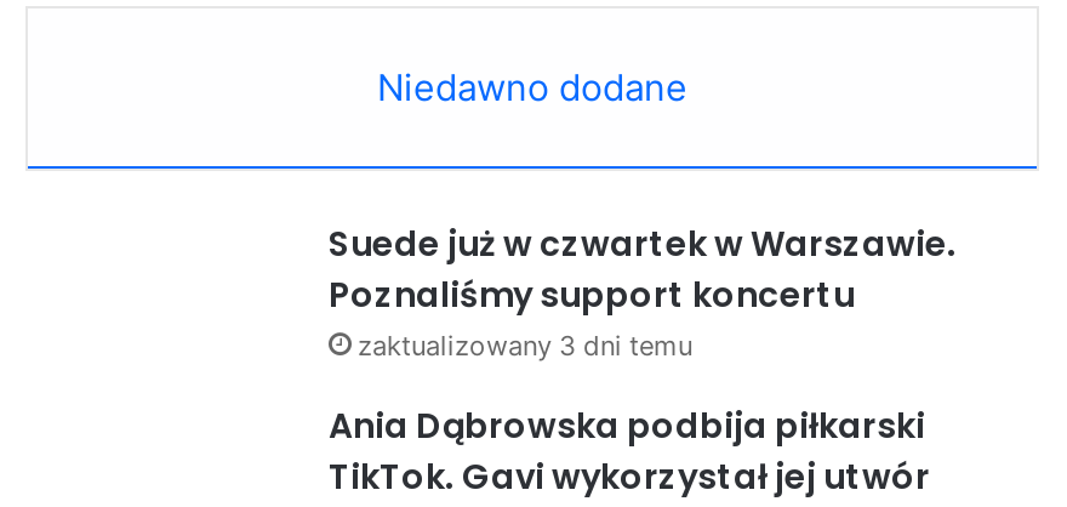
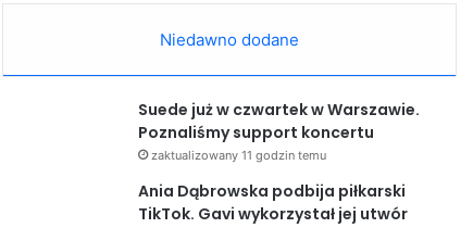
- zaktualizowany 3 dni temu
+ zaktualizowany 11 godzin temu
